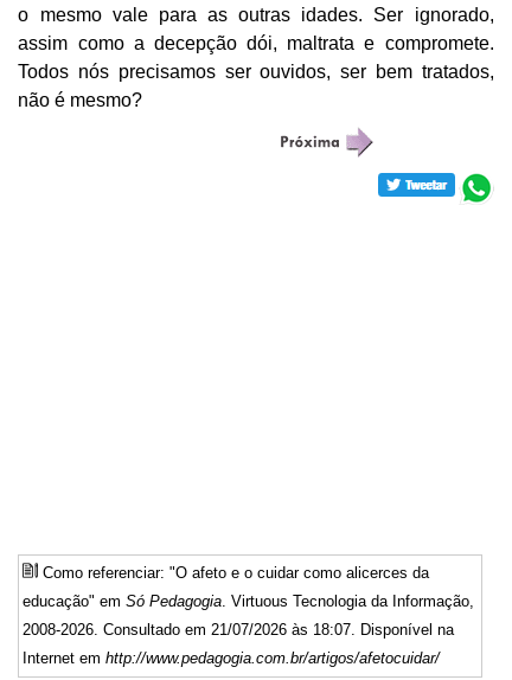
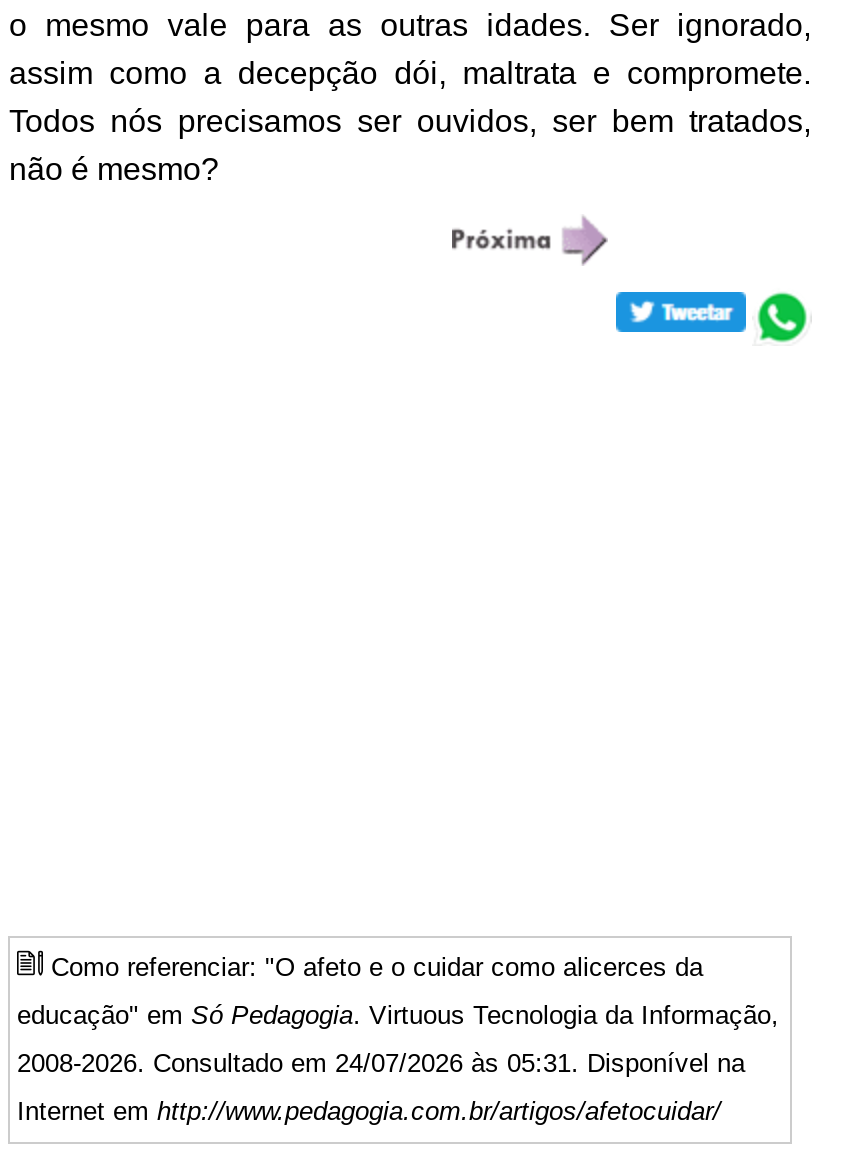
- 2008-2026. Consultado em 21/07/2026 às 18:07. Disponível na
+ 2008-2026. Consultado em 24/07/2026 às 05:31. Disponível na
